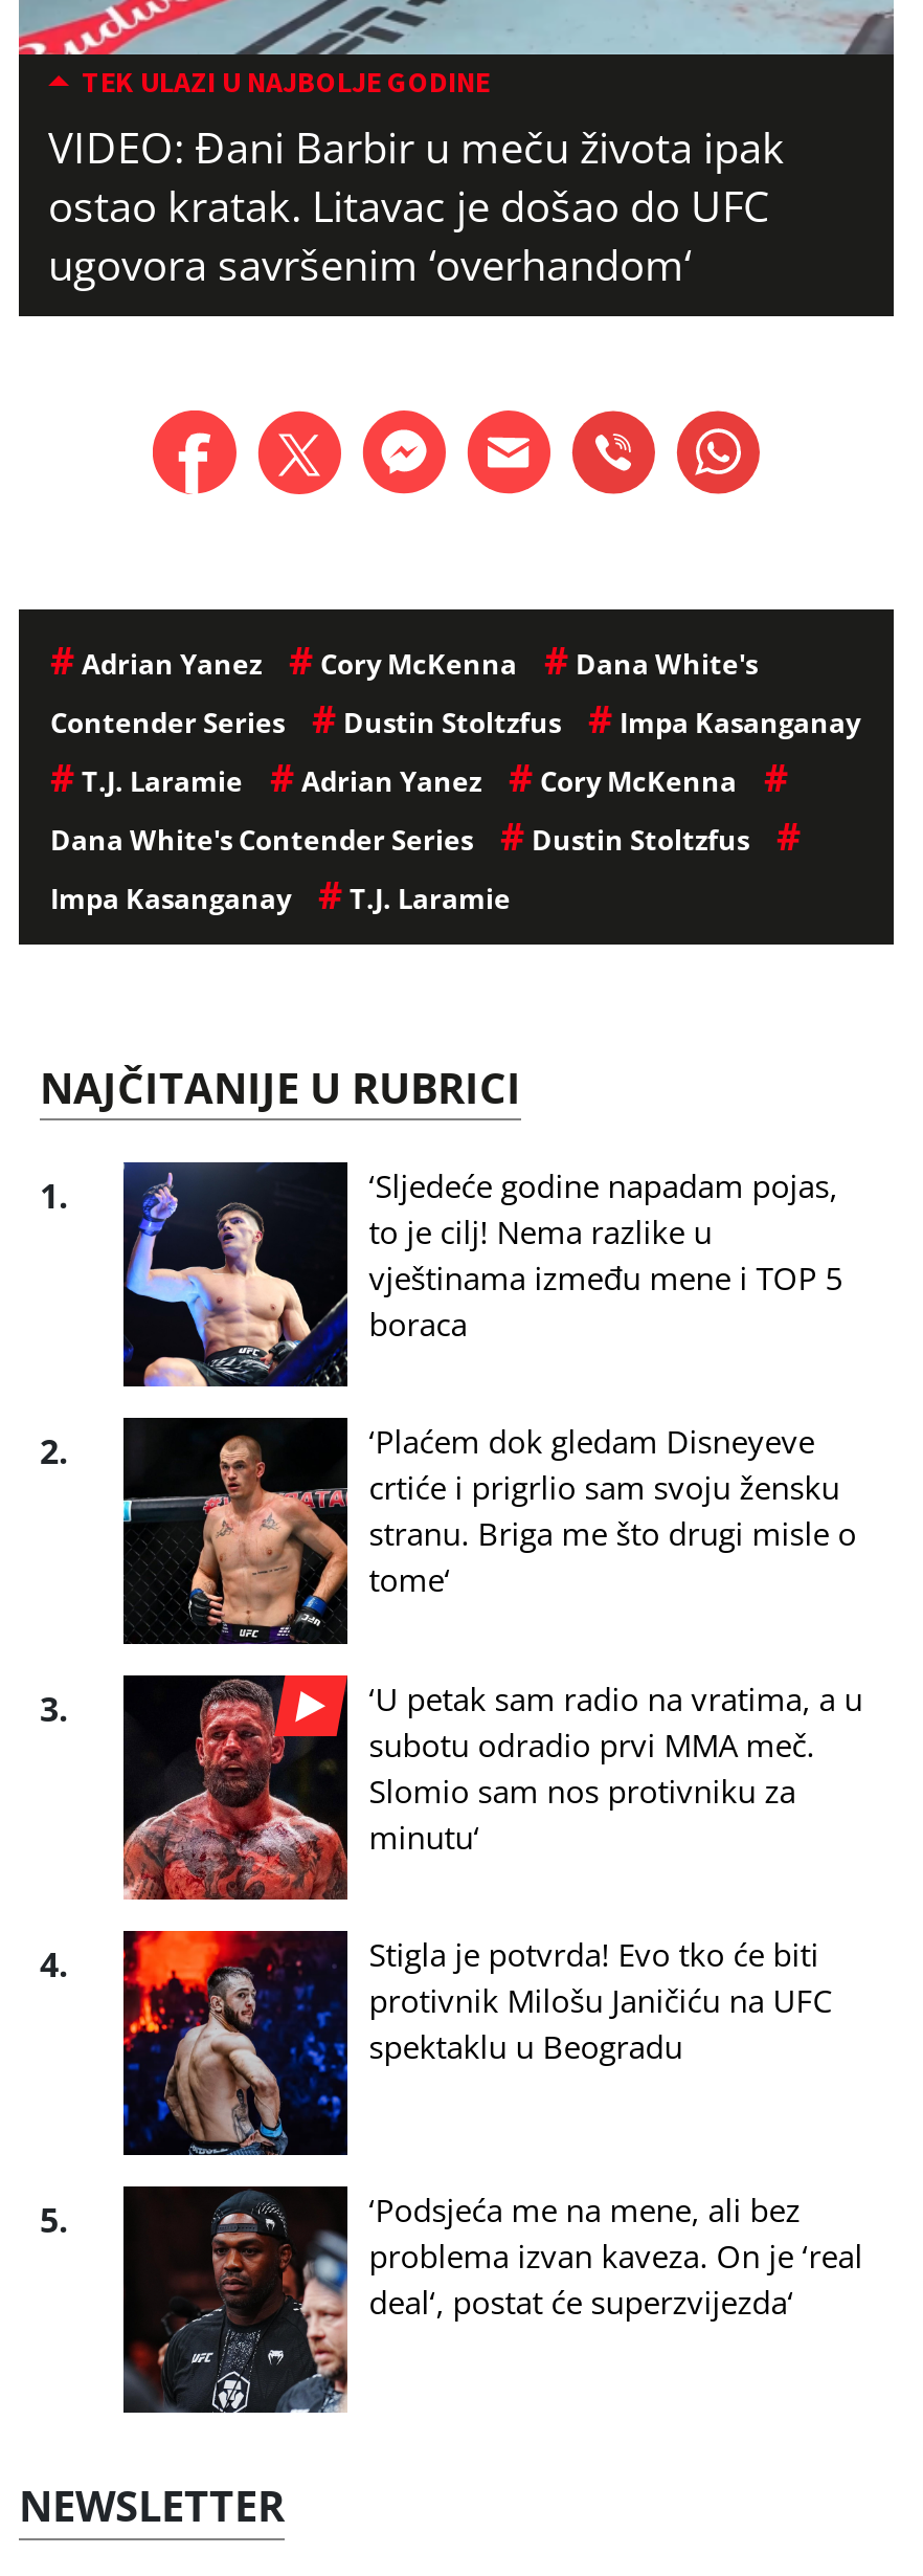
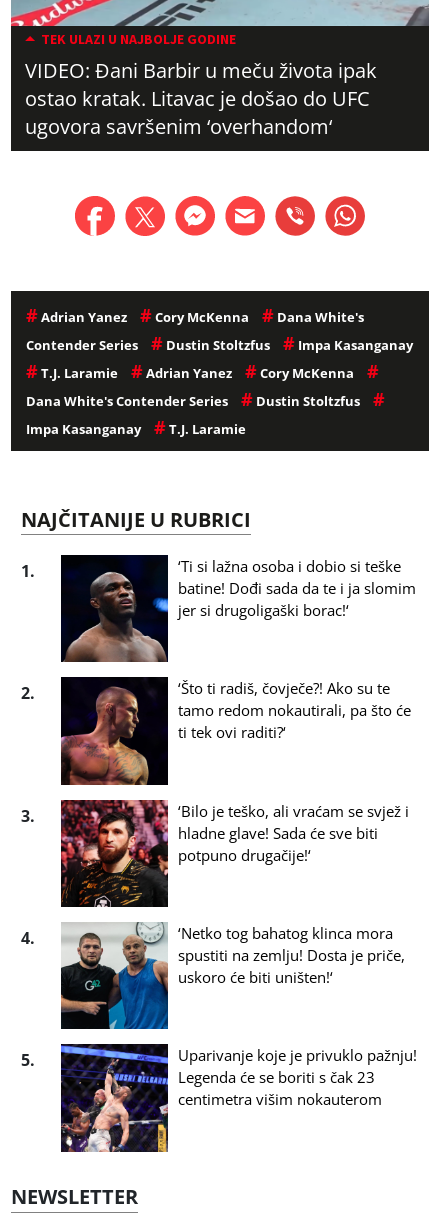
- [image]
- ‘Sljedeće godine napadam pojas,
- to je cilj! Nema razlike u
- vještinama između mene i TOP 5
- boraca
+ [image]
+ ‘Ti si lažna osoba i dobio si teške
+ batine! Dođi sada da te i ja slomim
+ jer si drugoligaški borac!‘

- [image]
- ‘Plaćem dok gledam Disneyeve
- crtiće i prigrlio sam svoju žensku
- stranu. Briga me što drugi misle o
- tome‘
+ [image]
+ ‘Što ti radiš, čovječe?! Ako su te
+ tamo redom nokautirali, pa što će
+ ti tek ovi raditi?‘

- [image]
- ‘U petak sam radio na vratima, a u
- subotu odradio prvi MMA meč.
- Slomio sam nos protivniku za
- minutu‘
+ [image]
+ ‘Bilo je teško, ali vraćam se svjež i
+ hladne glave! Sada će sve biti
+ potpuno drugačije!‘

- [image]
- Stigla je potvrda! Evo tko će biti
- protivnik Milošu Janičiću na UFC
- spektaklu u Beogradu
+ [image]
+ ‘Netko tog bahatog klinca mora
+ spustiti na zemlju! Dosta je priče,
+ uskoro će biti uništen!‘

- [image]
- ‘Podsjeća me na mene, ali bez
- problema izvan kaveza. On je ‘real
- deal‘, postat će superzvijezda‘
+ [image]
+ Uparivanje koje je privuklo pažnju!
+ Legenda će se boriti s čak 23
+ centimetra višim nokauterom
